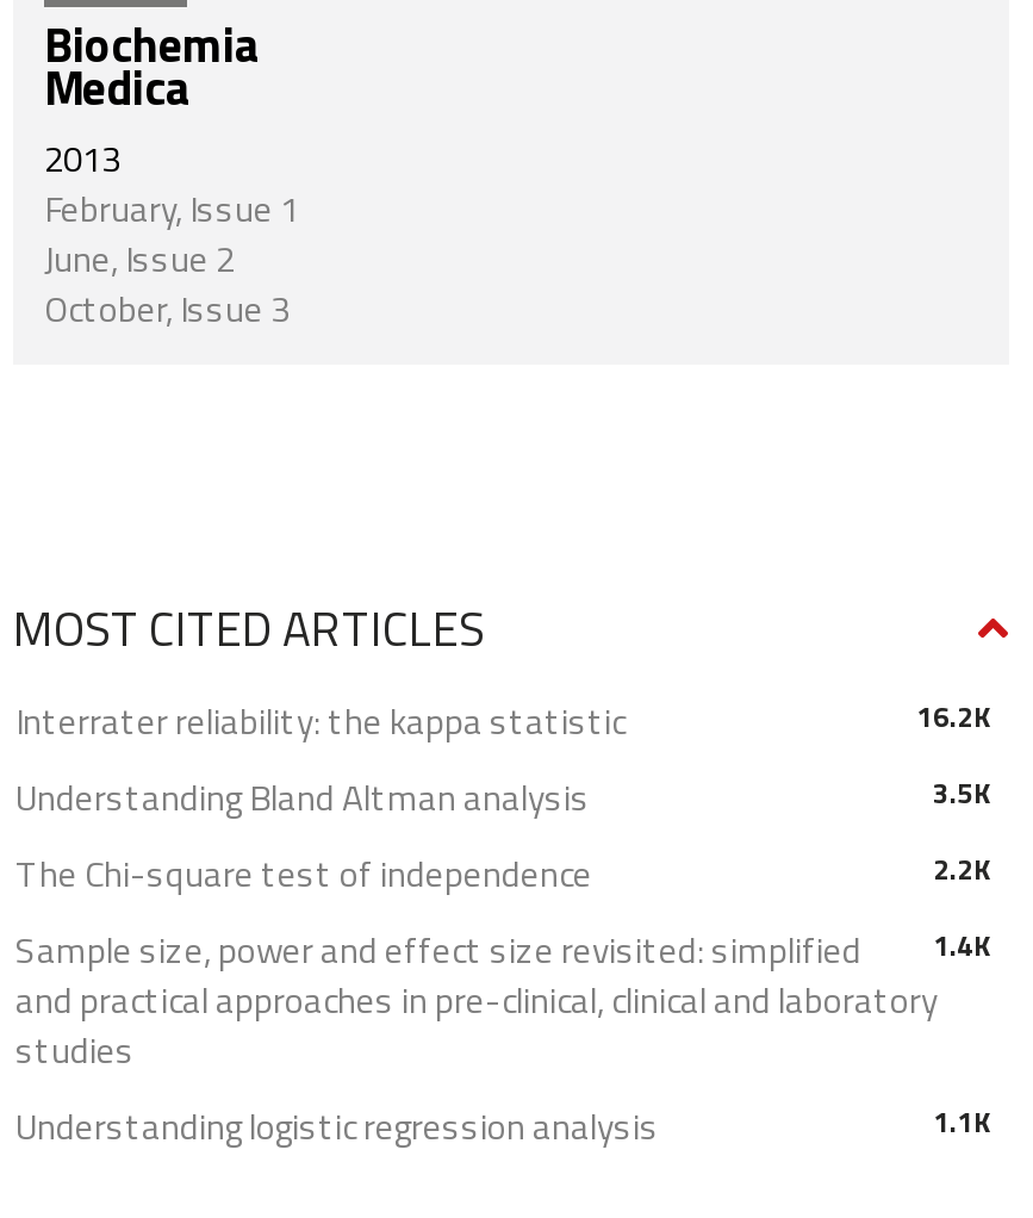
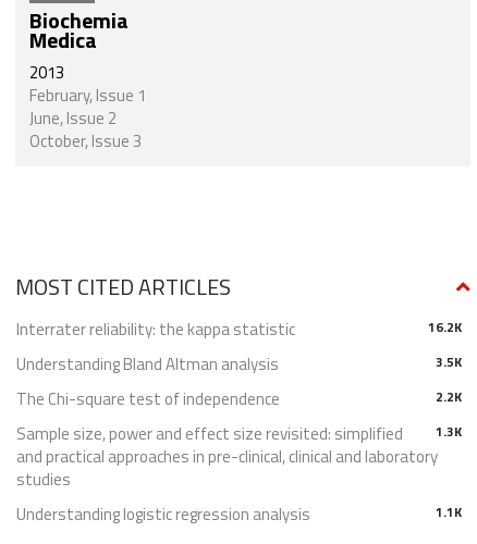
- Sample size, power and effect size revisited: simplified 1.4K
+ Sample size, power and effect size revisited: simplified 1.3K
